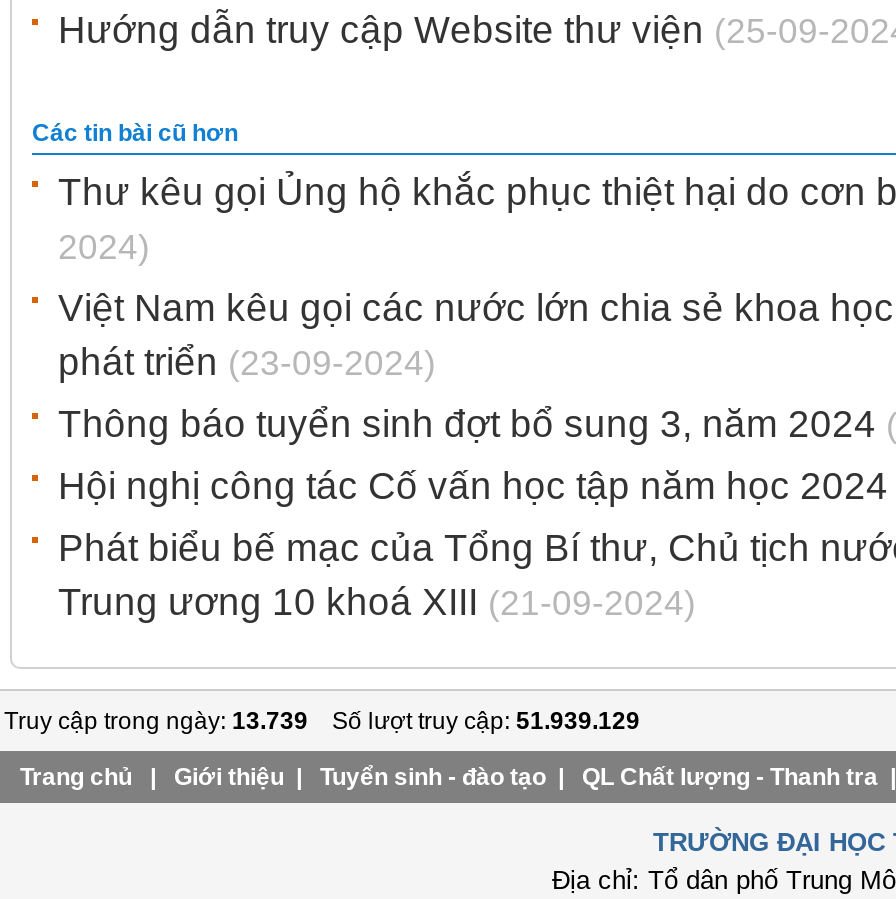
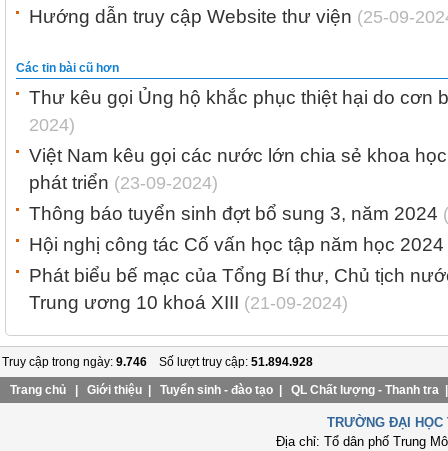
- Truy cập trong ngày: 13.739 Số lượt truy cập: 51.939.129
+ Truy cập trong ngày: 9.746 Số lượt truy cập: 51.894.928
